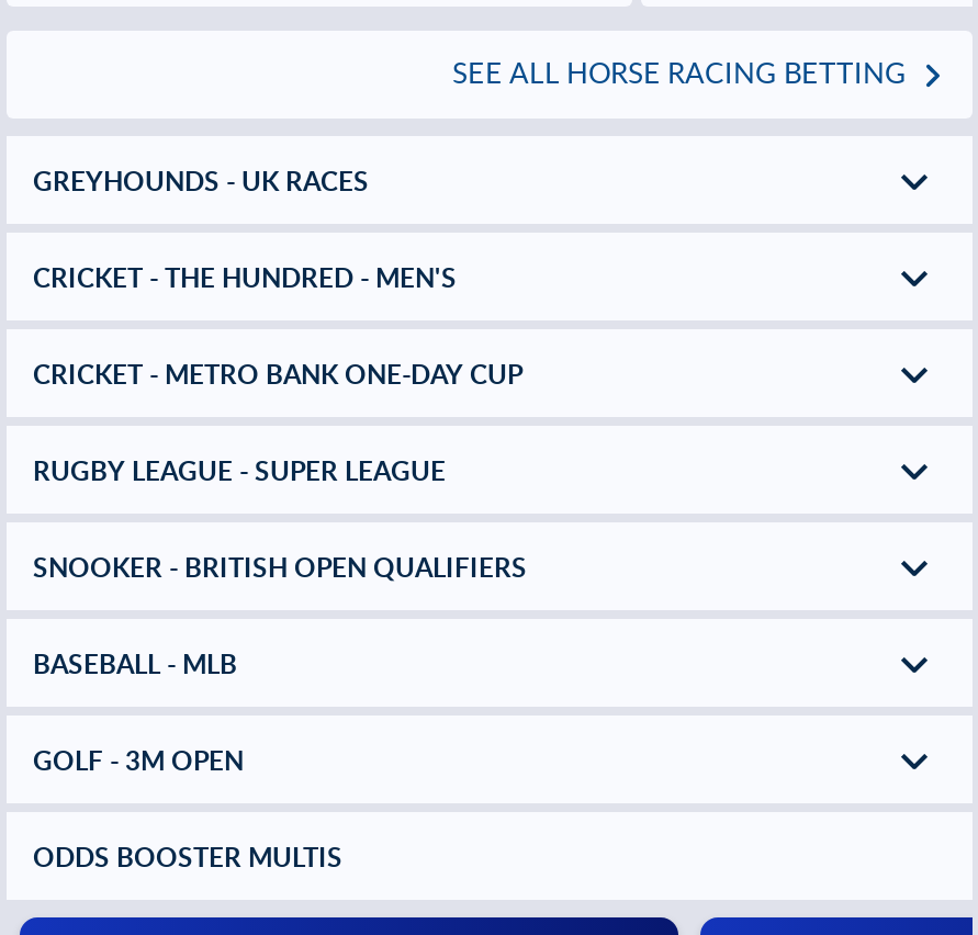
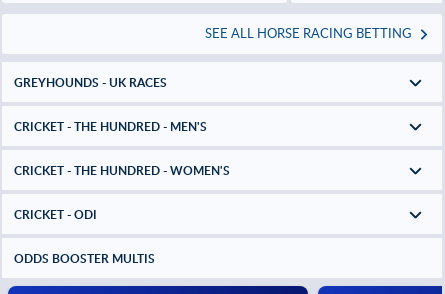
- CRICKET - METRO BANK ONE-DAY CUP
- RUGBY LEAGUE - SUPER LEAGUE
- SNOOKER - BRITISH OPEN QUALIFIERS
- BASEBALL - MLB
- GOLF - 3M OPEN
+ CRICKET - THE HUNDRED - WOMEN'S
+ CRICKET - ODI
